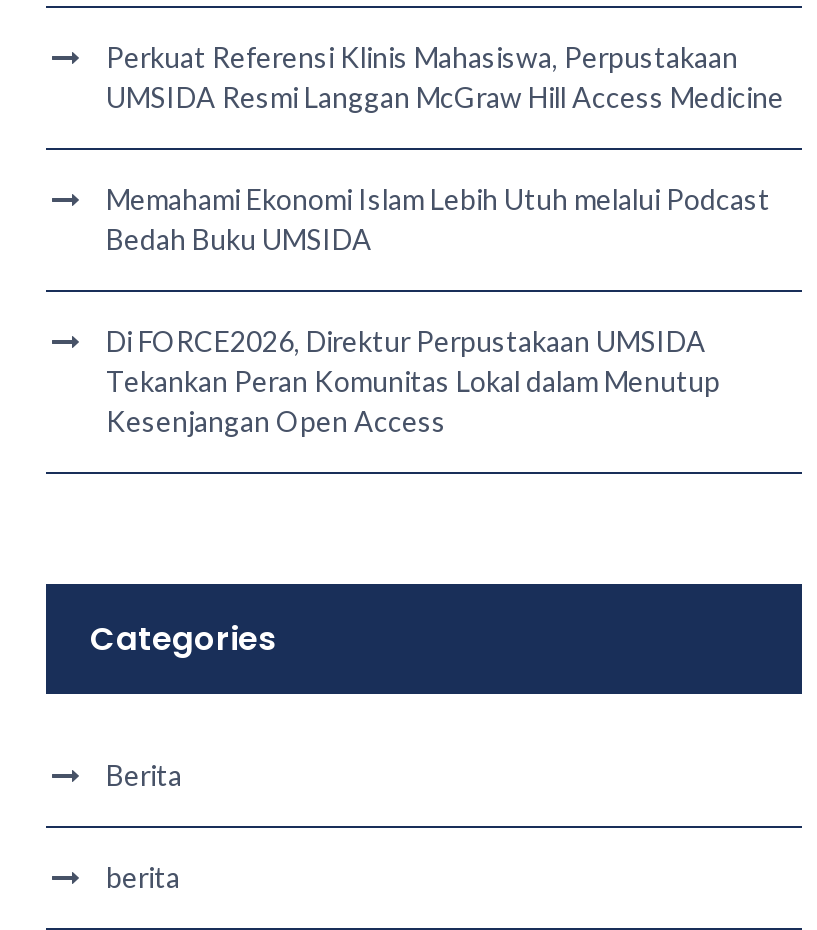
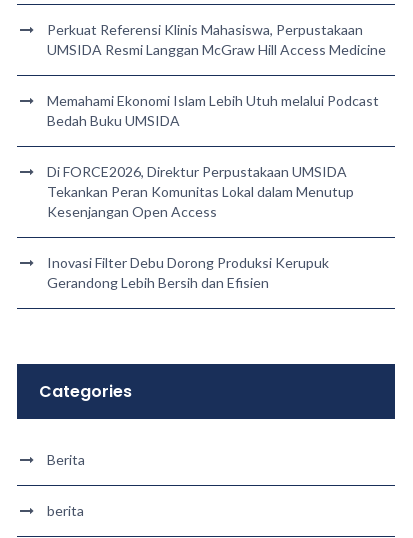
+ Inovasi Filter Debu Dorong Produksi Kerupuk
+ Gerandong Lebih Bersih dan Efisien
